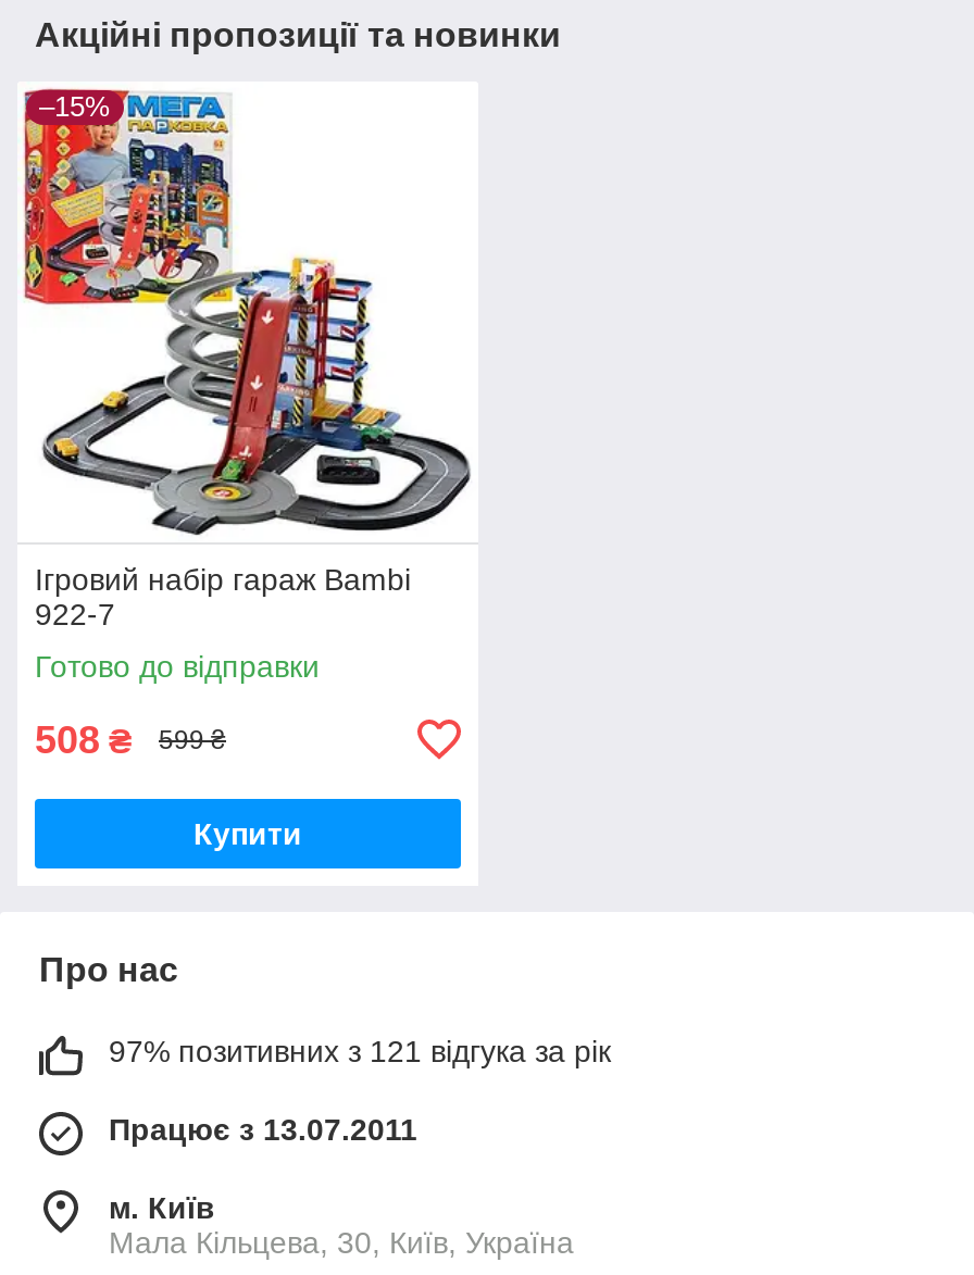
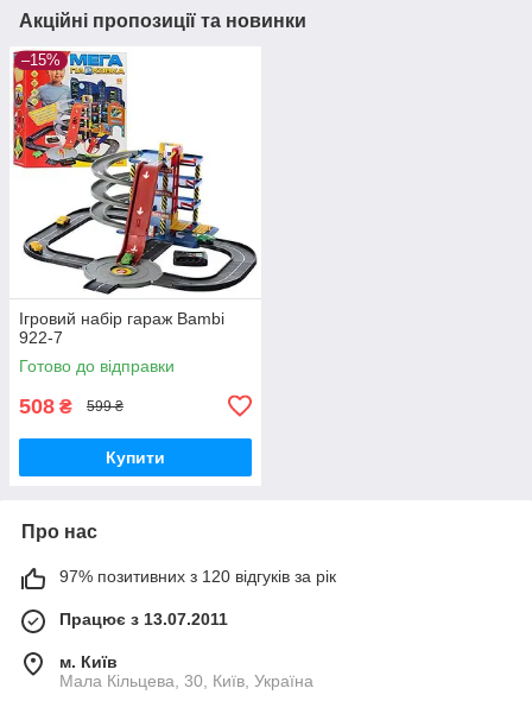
- 97% позитивних з 121 відгука за рік
+ 97% позитивних з 120 відгуків за рік
